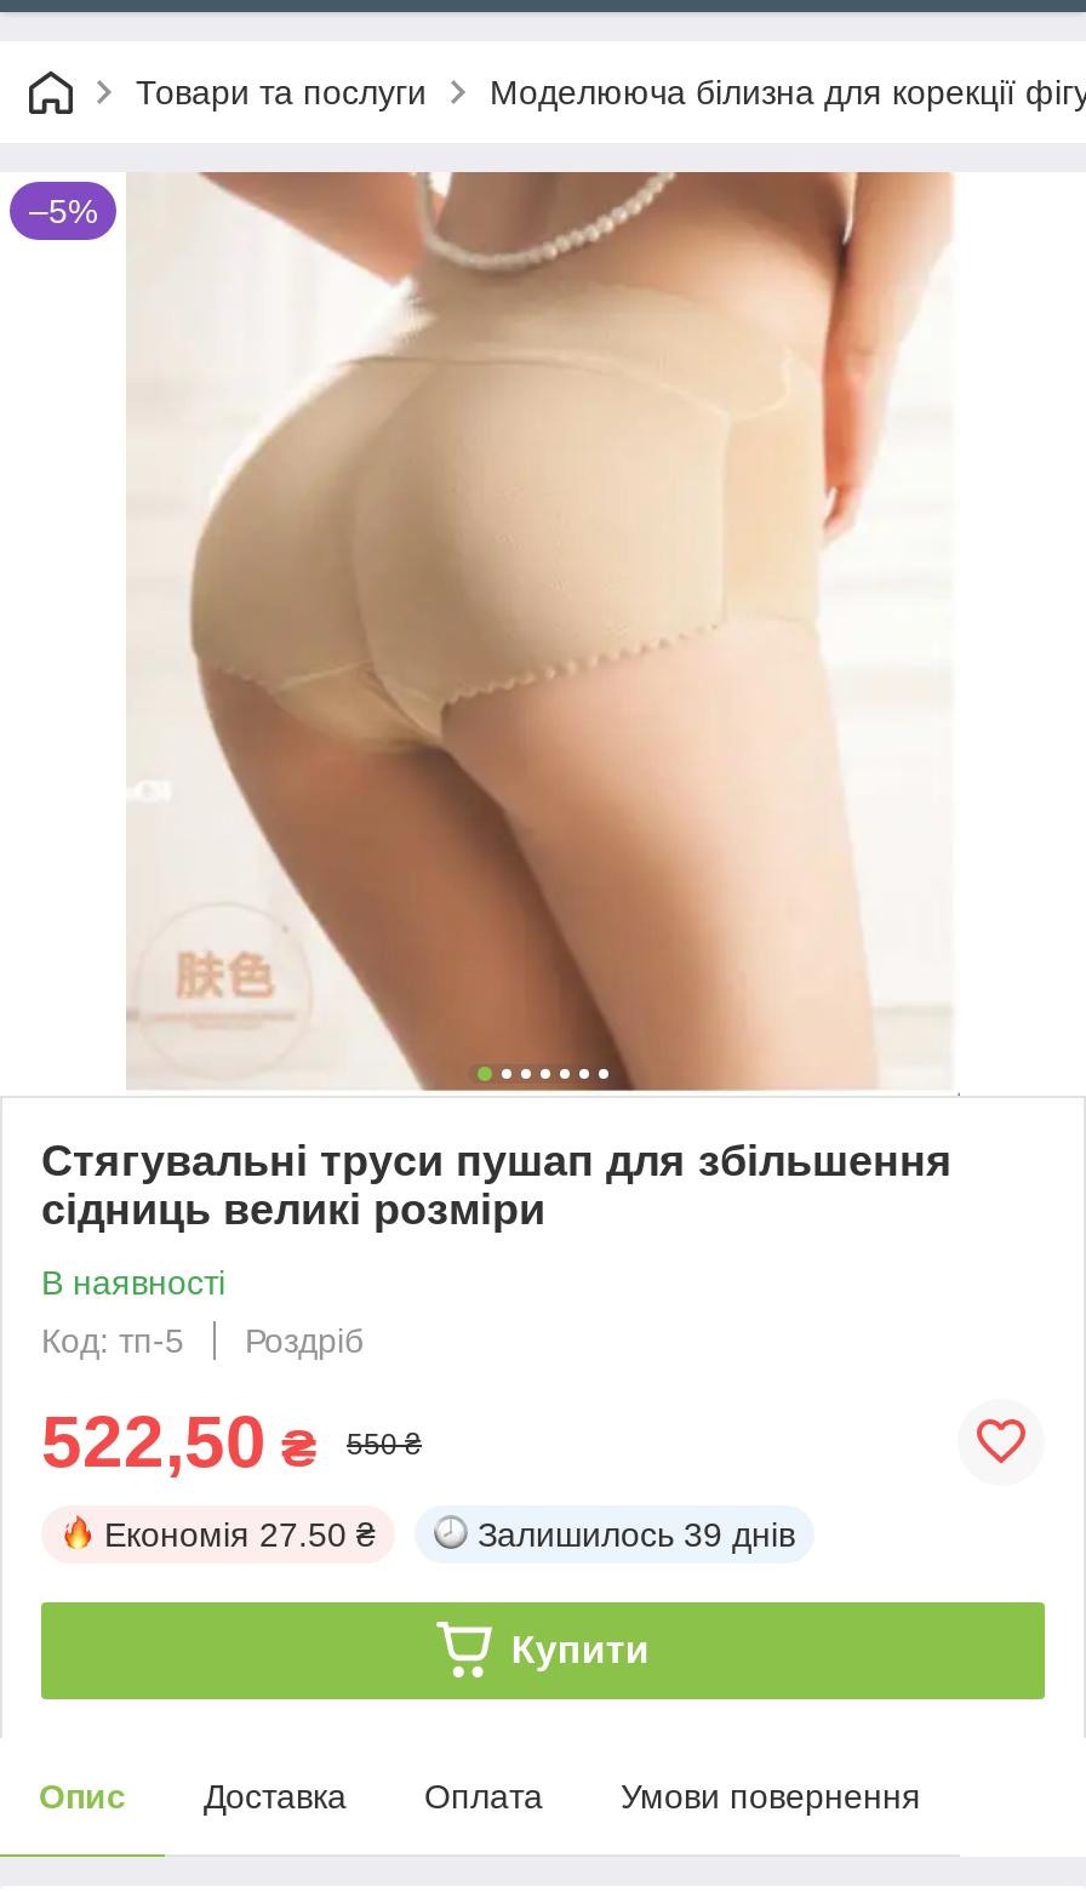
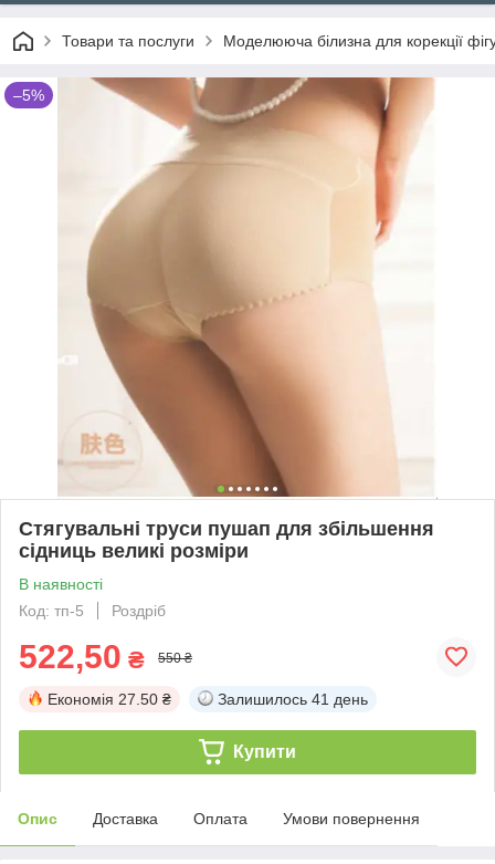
- Залишилось 39 днів
+ Залишилось 41 день
